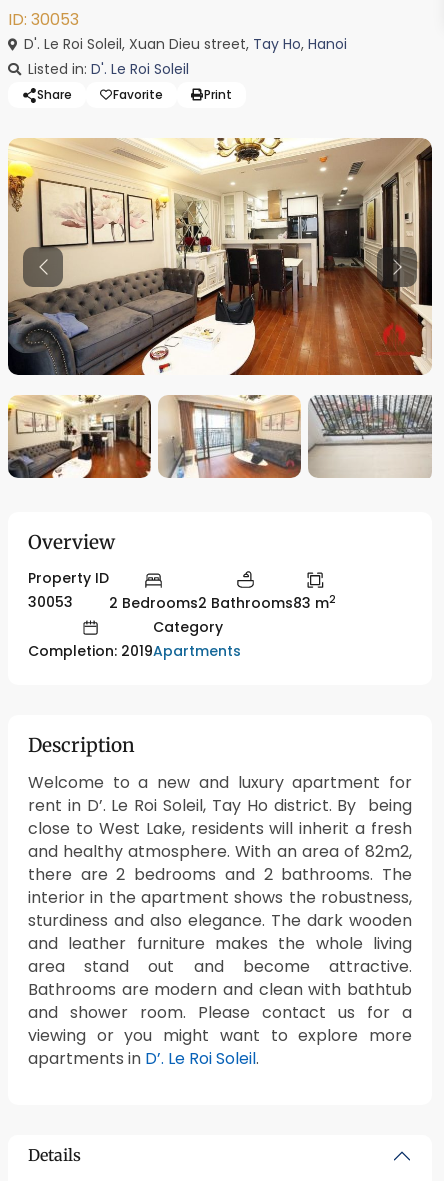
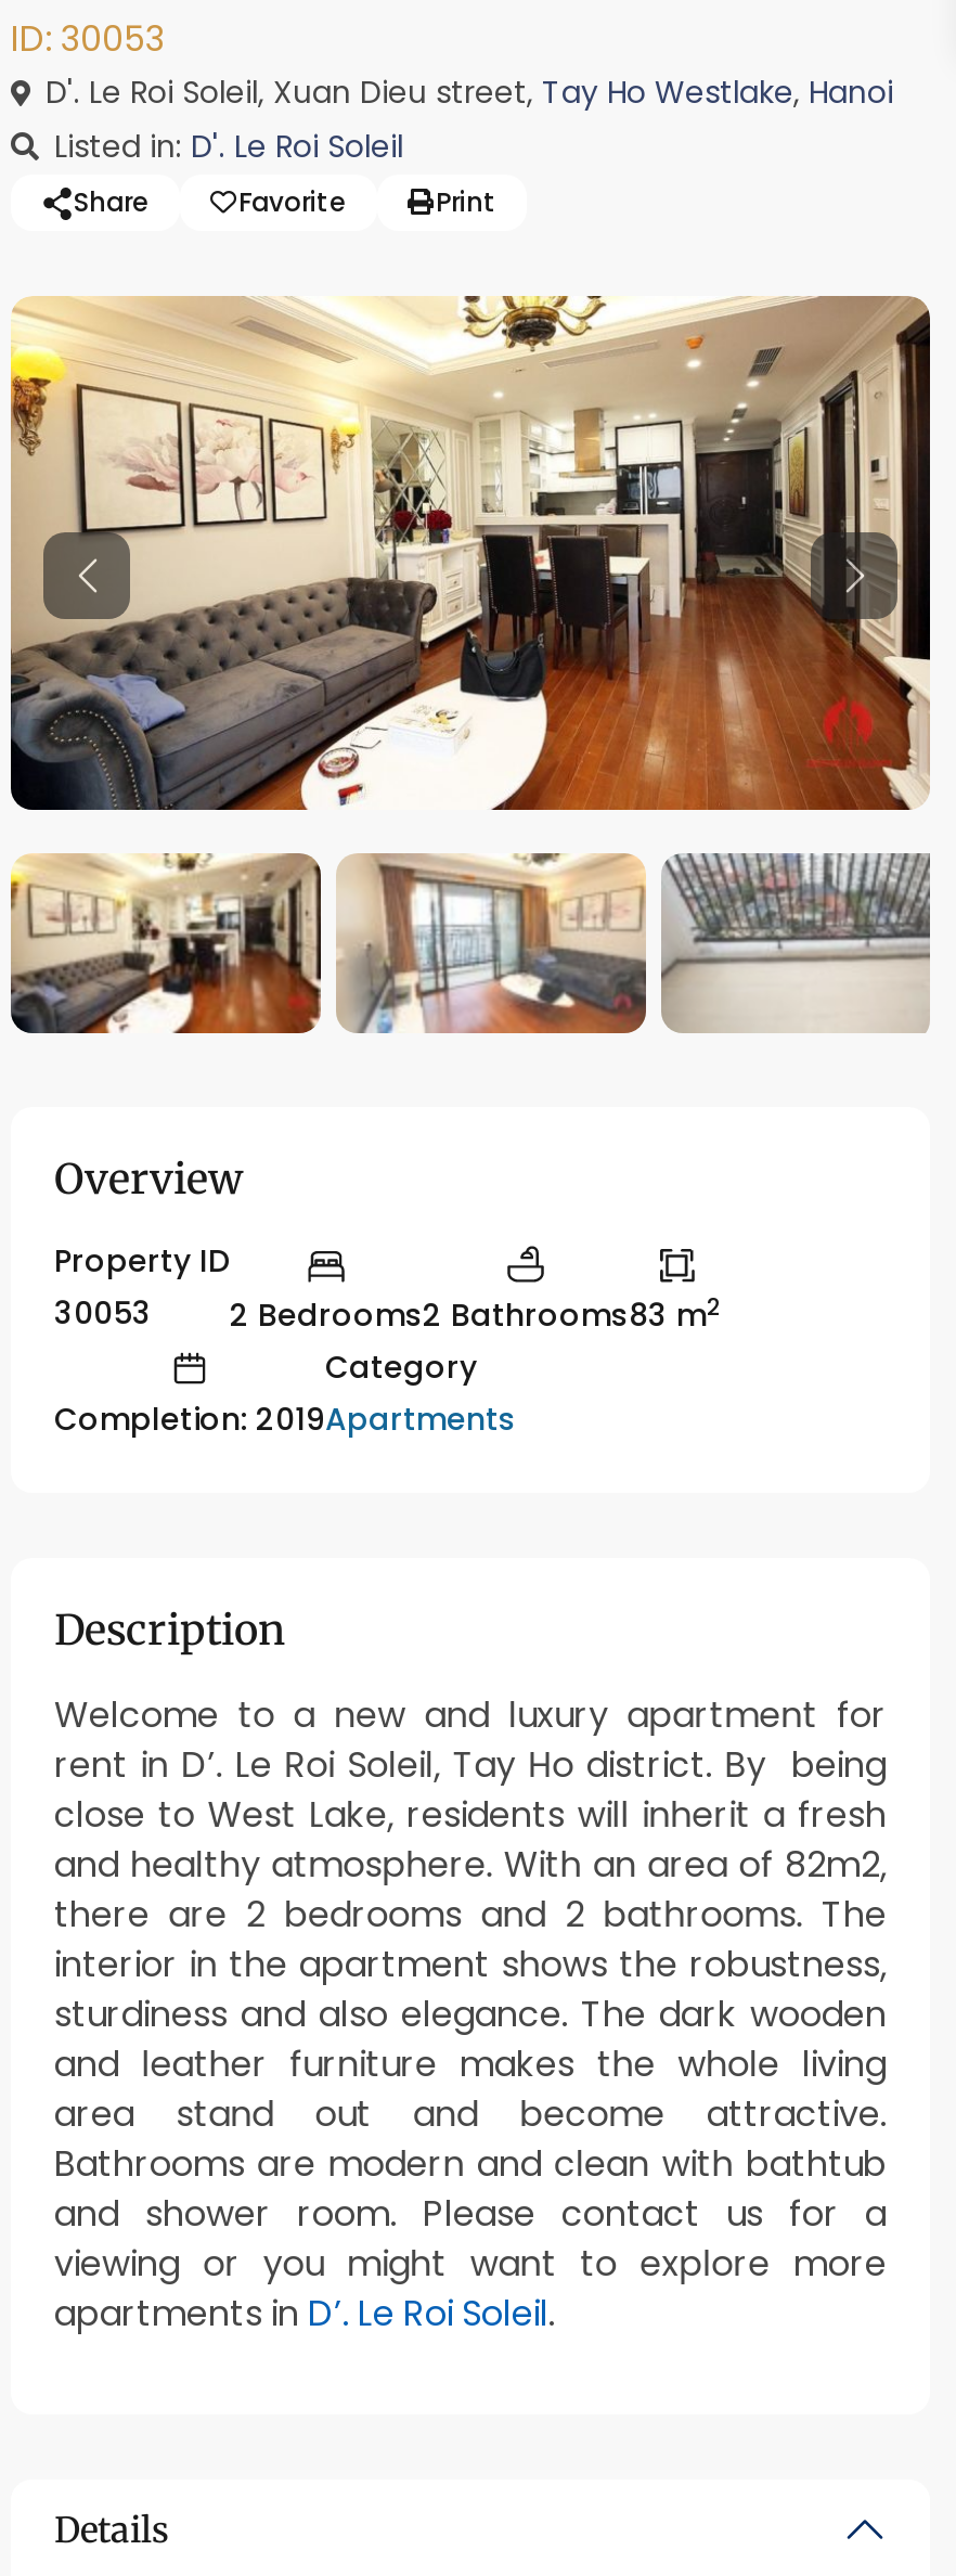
- D'. Le Roi Soleil, Xuan Dieu street, Tay Ho, Hanoi
+ D'. Le Roi Soleil, Xuan Dieu street, Tay Ho Westlake, Hanoi
